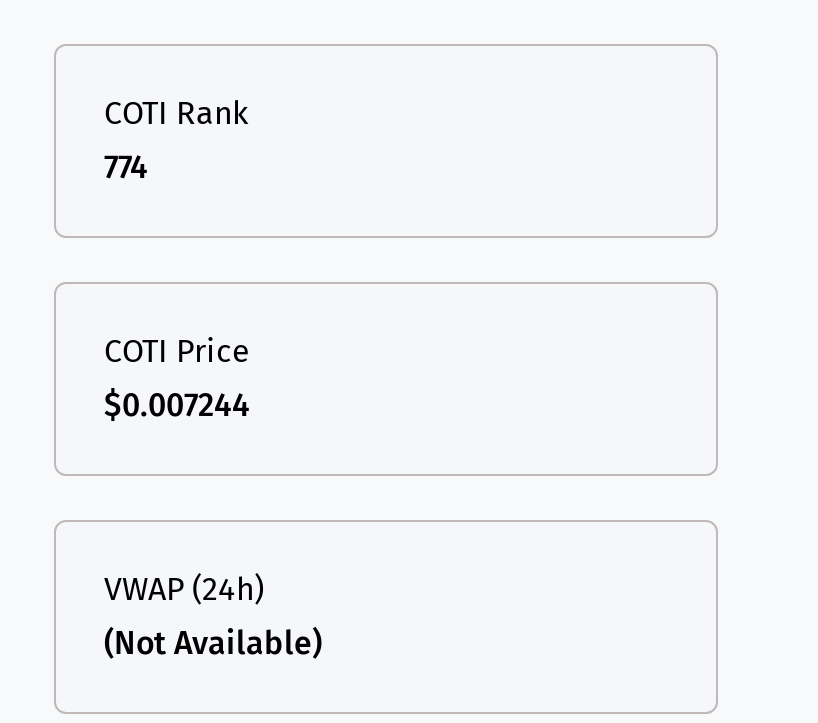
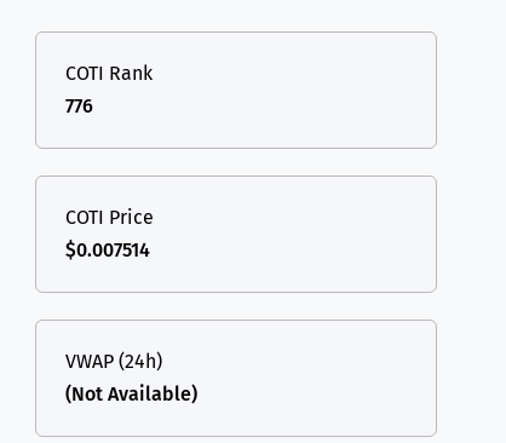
- 774
+ 776

- $0.007244
+ $0.007514
